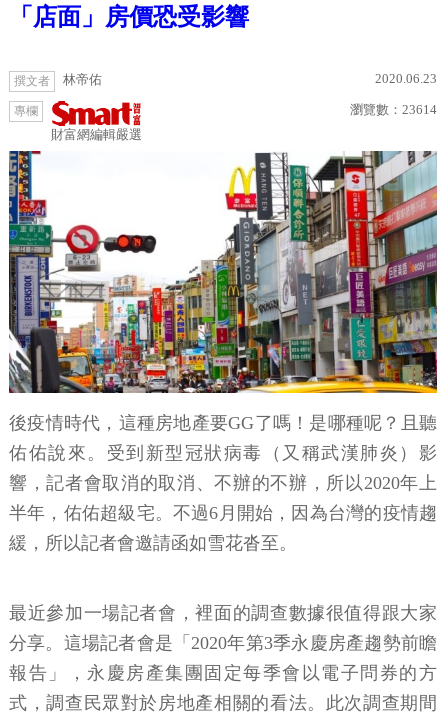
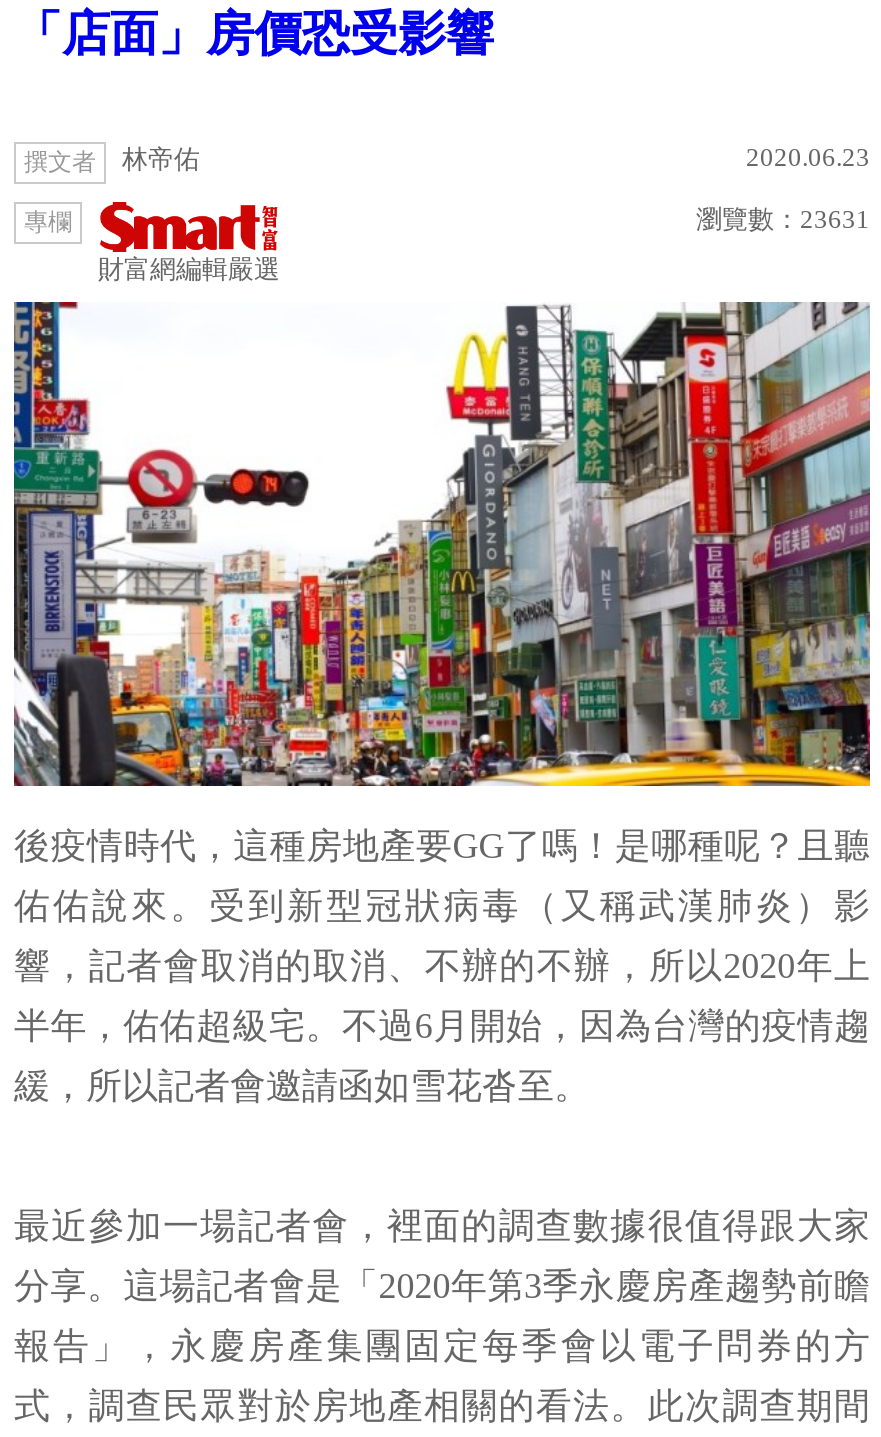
- 瀏覽數：23614
+ 瀏覽數：23631
